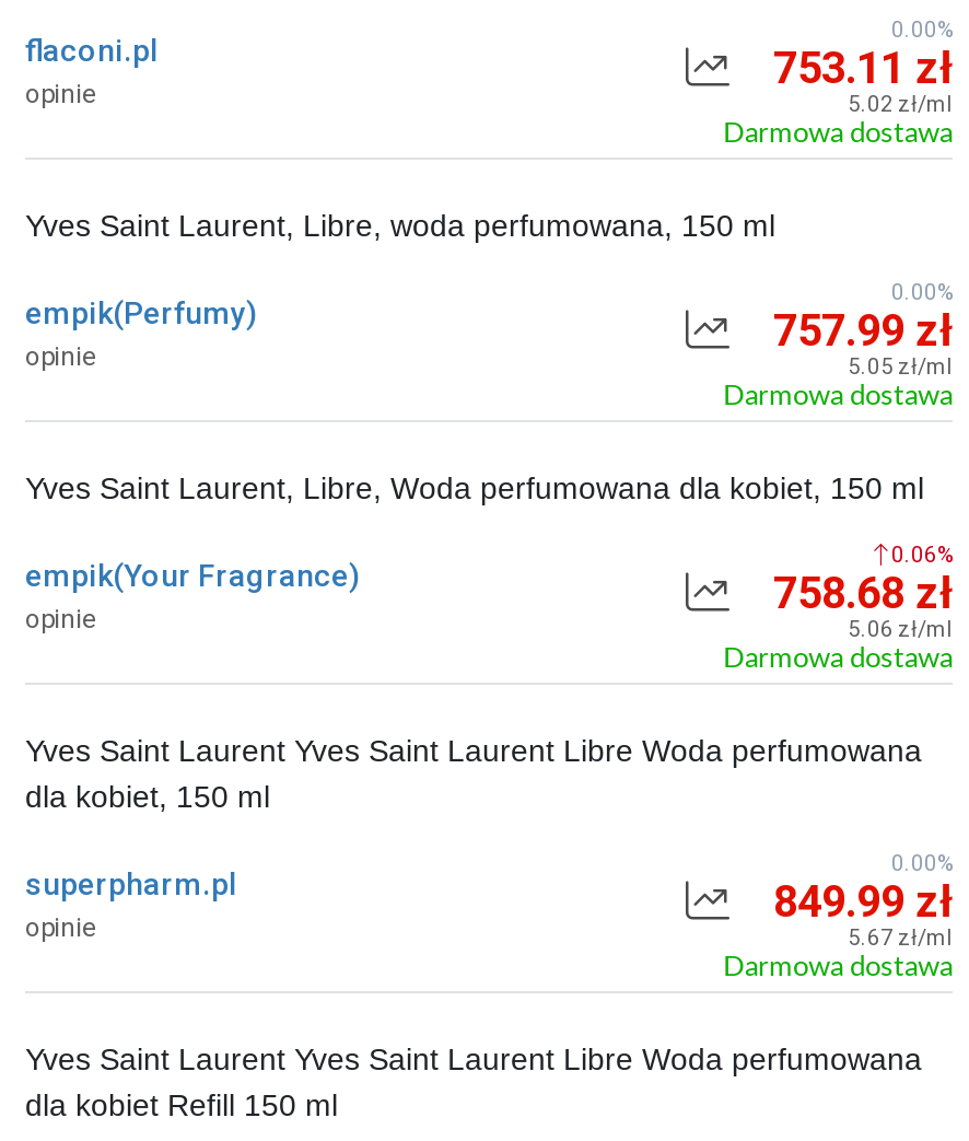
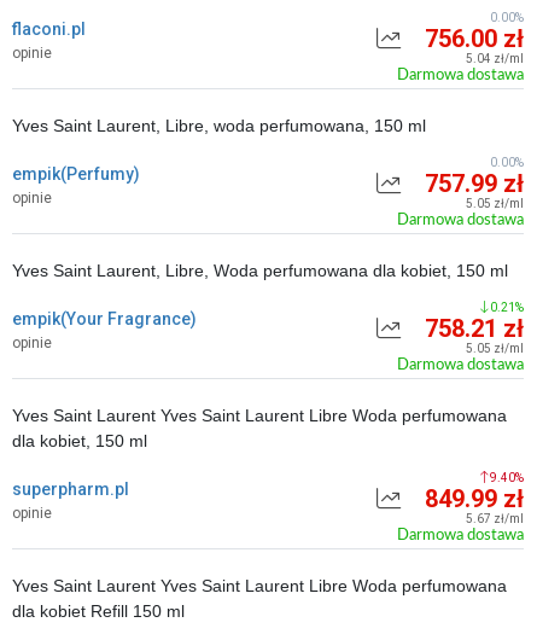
- 753.11 zł
+ 756.00 zł

- 5.02 zł/ml
+ 5.04 zł/ml

- 0.06%
+ 0.21%

- 758.68 zł
+ 758.21 zł

- 5.06 zł/ml
+ 5.05 zł/ml

- 0.00%
+ 9.40%
